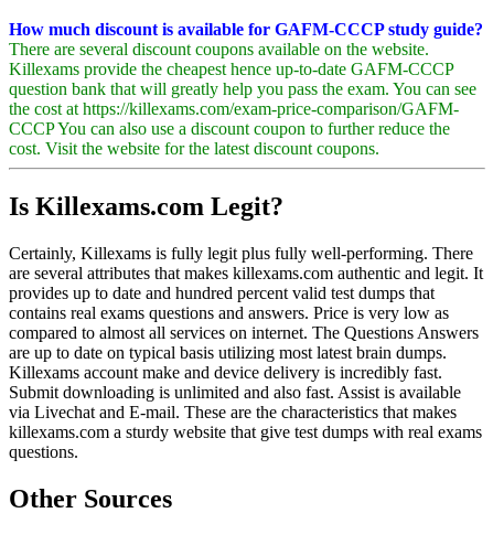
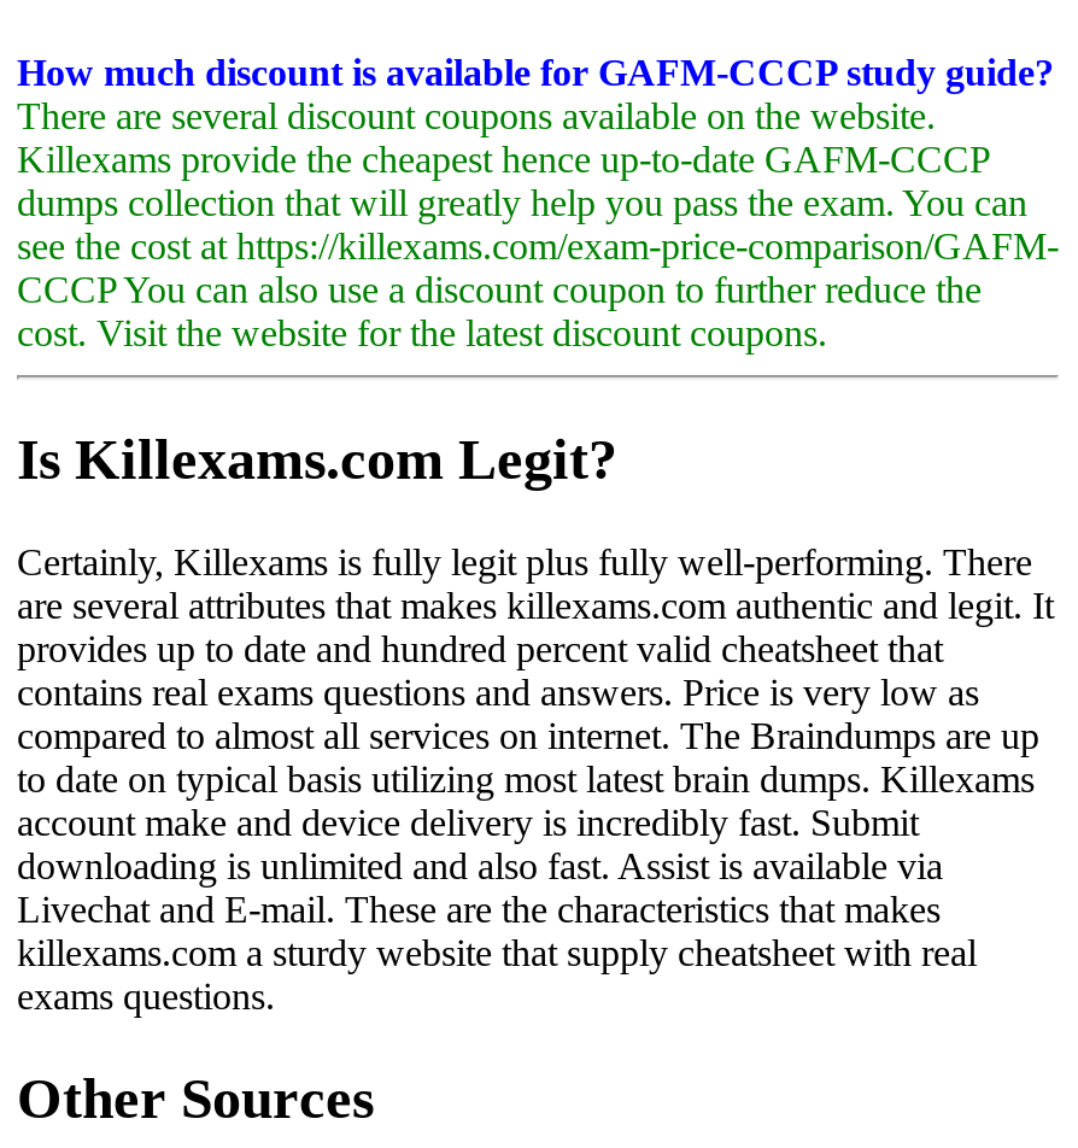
- question bank that will greatly help you pass the exam. You can see
- the cost at https://killexams.com/exam-price-comparison/GAFM-
+ dumps collection that will greatly help you pass the exam. You can
+ see the cost at https://killexams.com/exam-price-comparison/GAFM-

- provides up to date and hundred percent valid test dumps that
+ provides up to date and hundred percent valid cheatsheet that

- compared to almost all services on internet. The Questions Answers
- are up to date on typical basis utilizing most latest brain dumps.
- Killexams account make and device delivery is incredibly fast.
- Submit downloading is unlimited and also fast. Assist is available
- via Livechat and E-mail. These are the characteristics that makes
- killexams.com a sturdy website that give test dumps with real exams
- questions.
+ compared to almost all services on internet. The Braindumps are up
+ to date on typical basis utilizing most latest brain dumps. Killexams
+ account make and device delivery is incredibly fast. Submit
+ downloading is unlimited and also fast. Assist is available via
+ Livechat and E-mail. These are the characteristics that makes
+ killexams.com a sturdy website that supply cheatsheet with real
+ exams questions.
